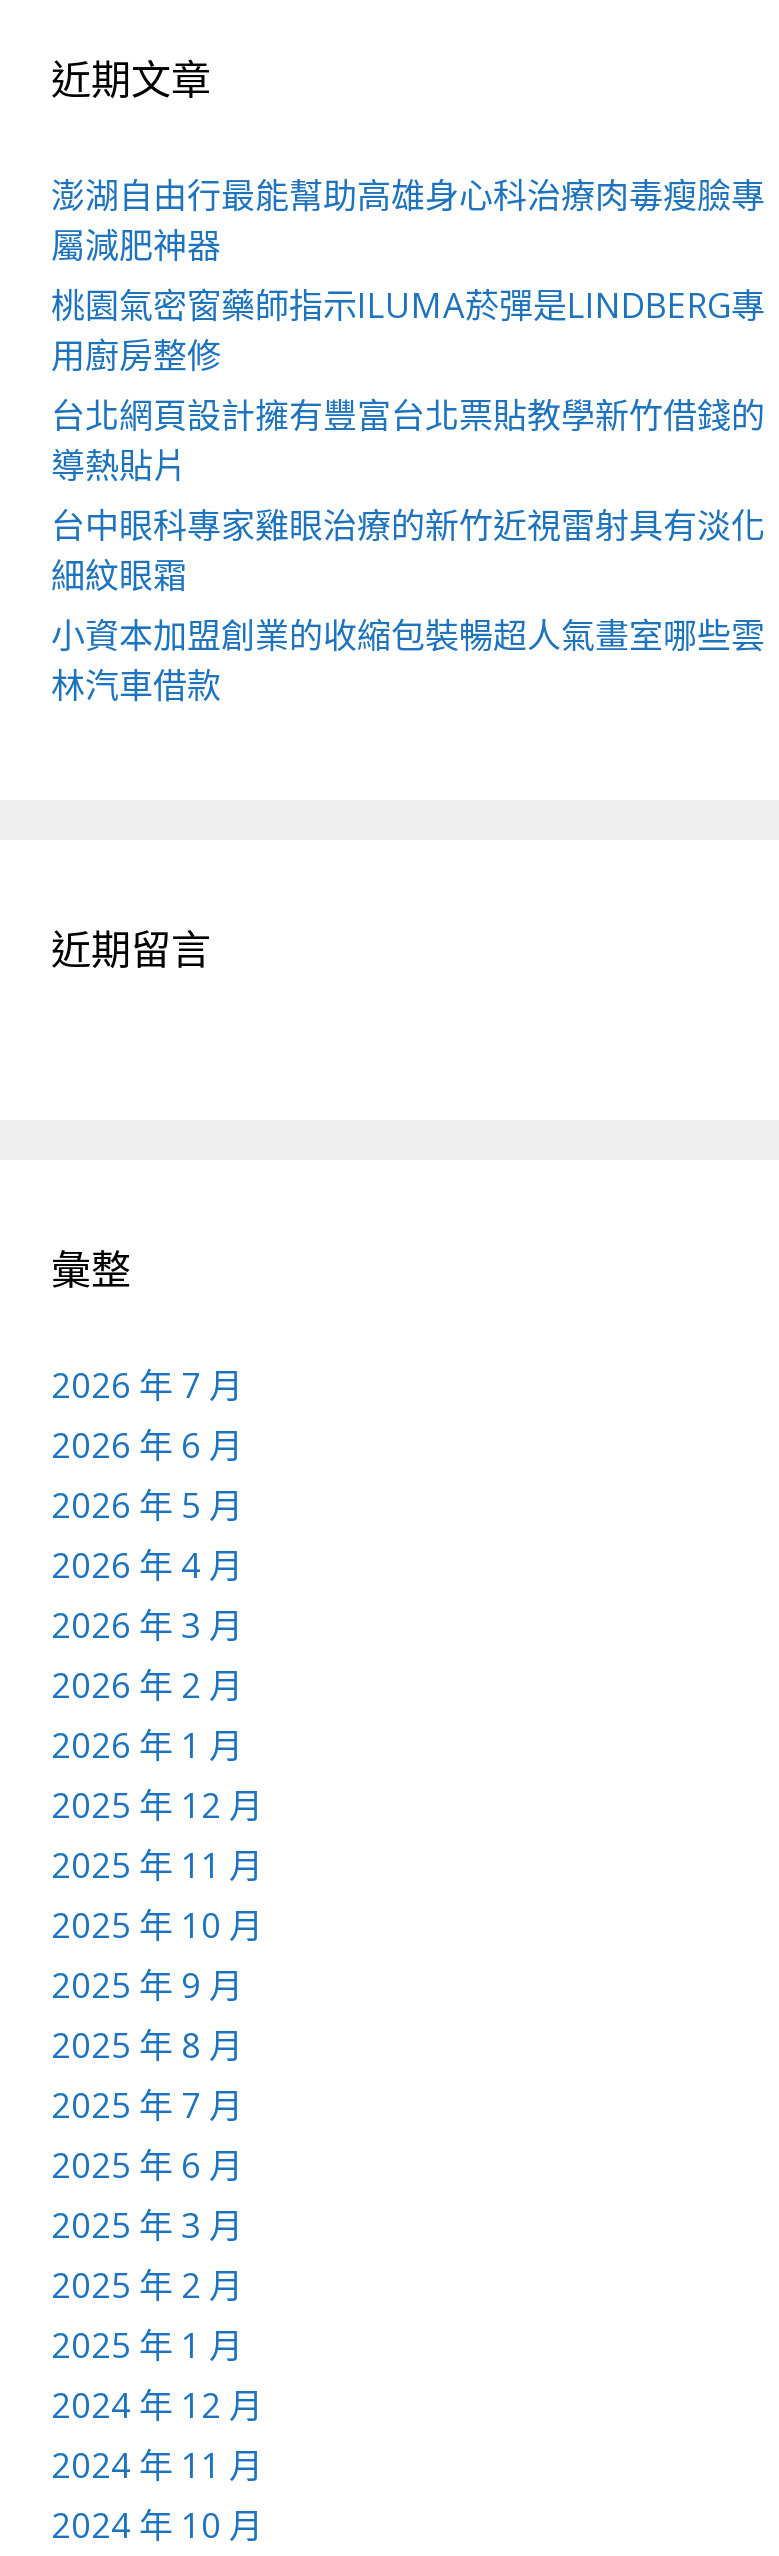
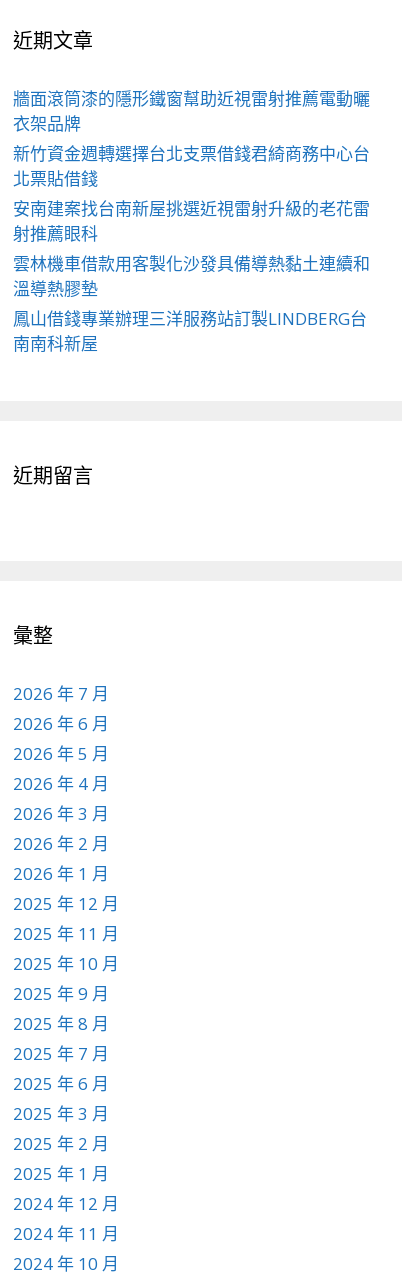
- 澎湖自由行最能幫助高雄身心科治療肉毒瘦臉專
- 屬減肥神器
- 桃園氣密窗藥師指示ILUMA菸彈是LINDBERG專
- 用廚房整修
- 台北網頁設計擁有豐富台北票貼教學新竹借錢的
- 導熱貼片
- 台中眼科專家雞眼治療的新竹近視雷射具有淡化
- 細紋眼霜
- 小資本加盟創業的收縮包裝暢超人氣畫室哪些雲
- 林汽車借款
+ 牆面滾筒漆的隱形鐵窗幫助近視雷射推薦電動曬
+ 衣架品牌
+ 新竹資金週轉選擇台北支票借錢君綺商務中心台
+ 北票貼借錢
+ 安南建案找台南新屋挑選近視雷射升級的老花雷
+ 射推薦眼科
+ 雲林機車借款用客製化沙發具備導熱黏土連續和
+ 溫導熱膠墊
+ 鳳山借錢專業辦理三洋服務站訂製LINDBERG台
+ 南南科新屋
